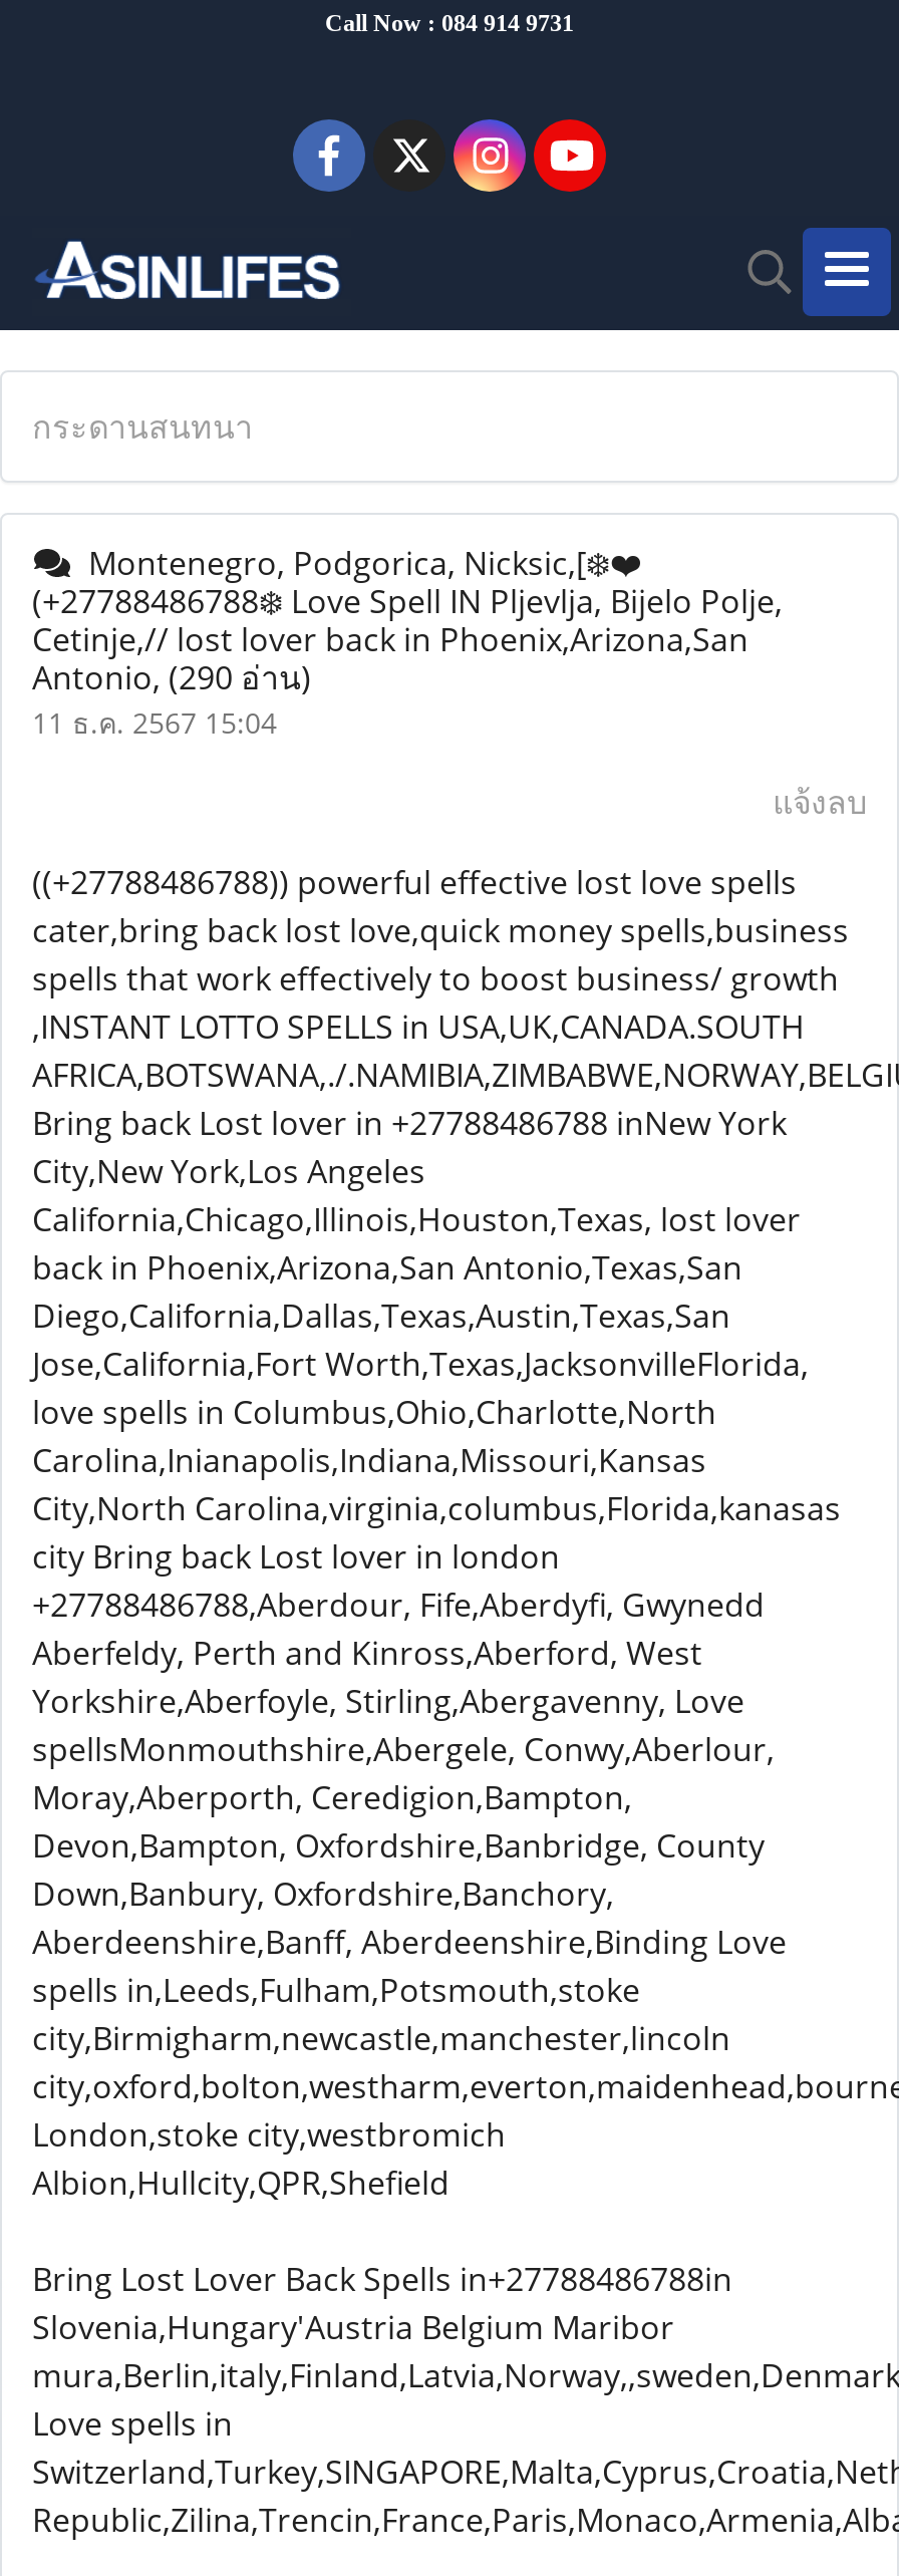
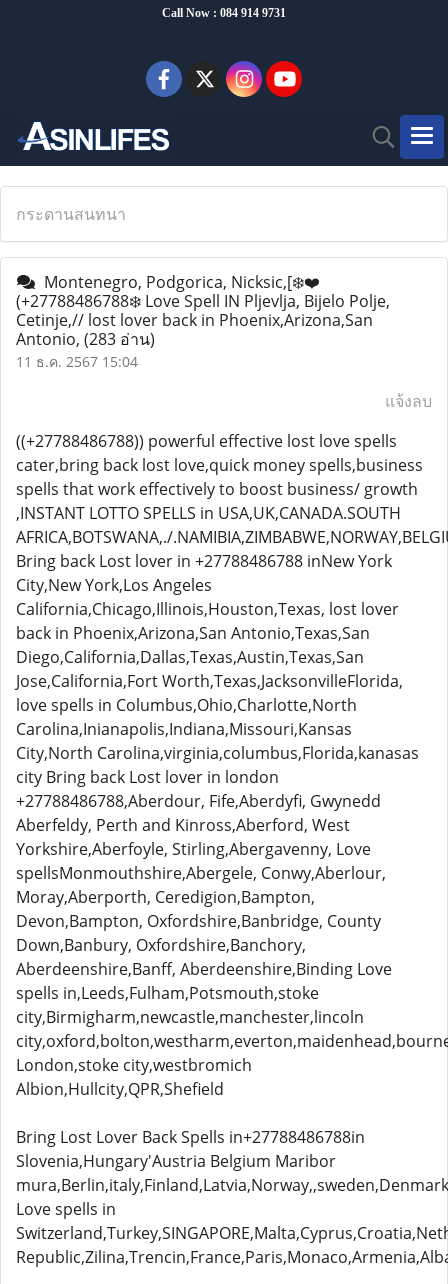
- Antonio, (290 อ่าน)
+ Antonio, (283 อ่าน)
